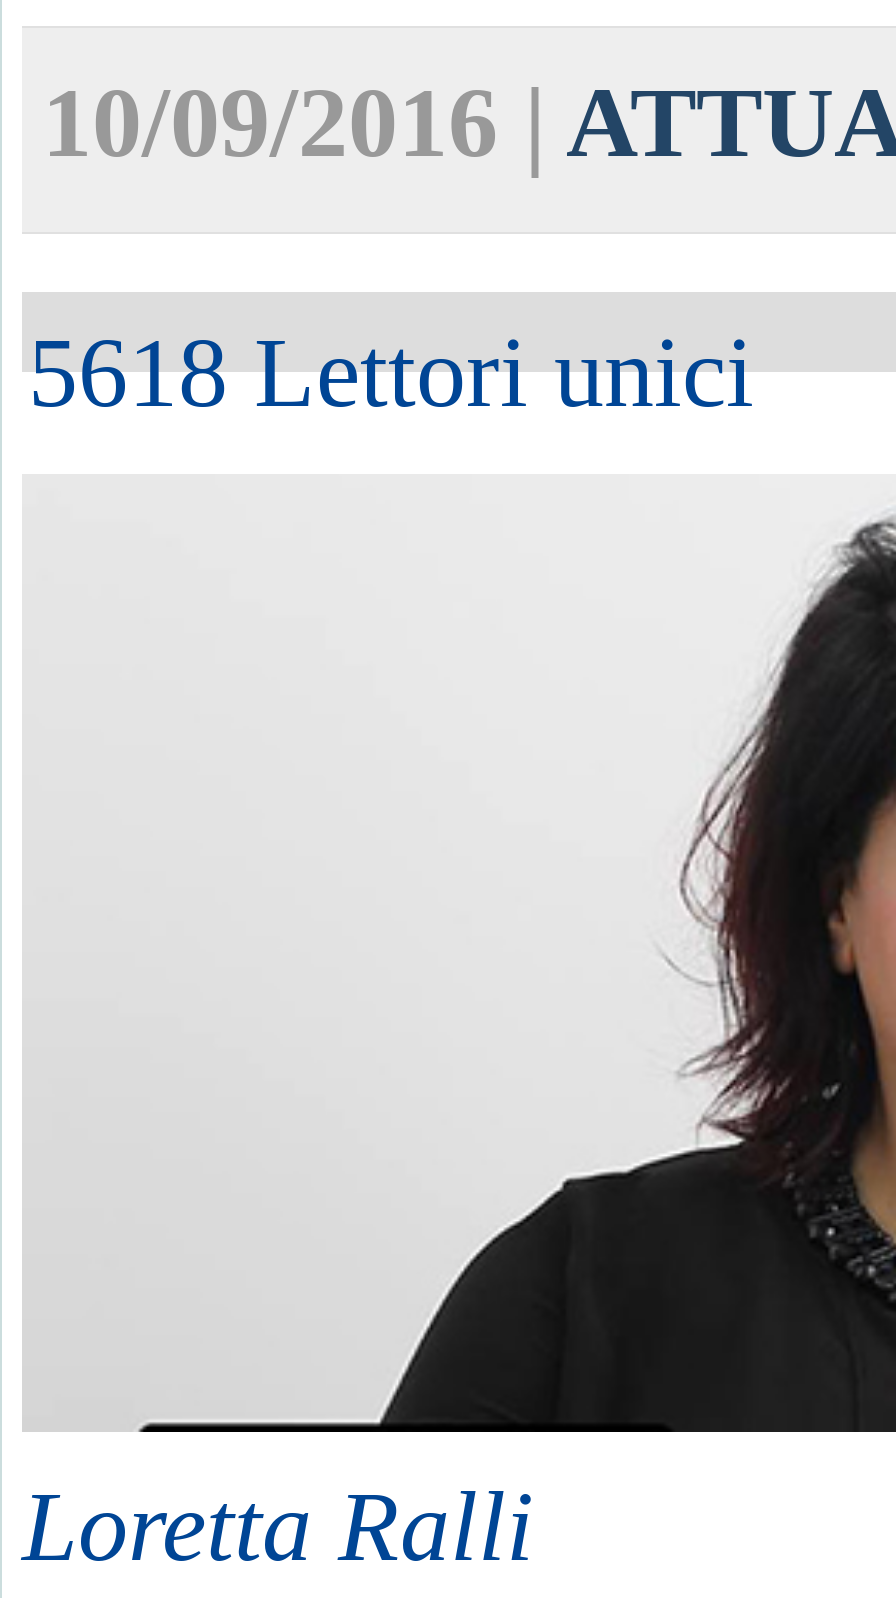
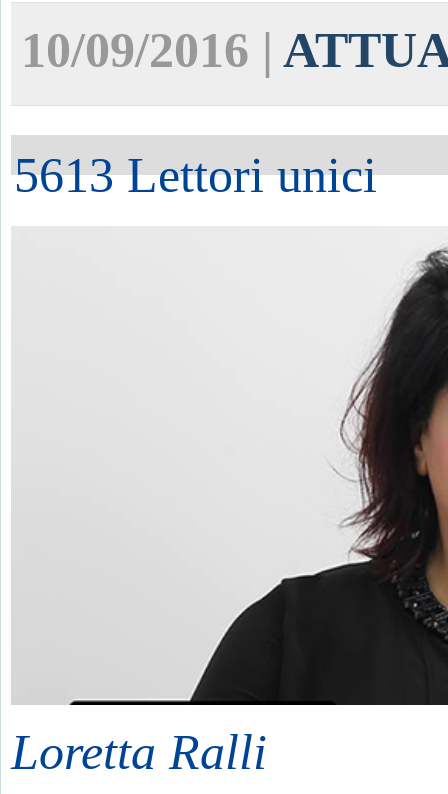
- 5618 Lettori unici
+ 5613 Lettori unici
